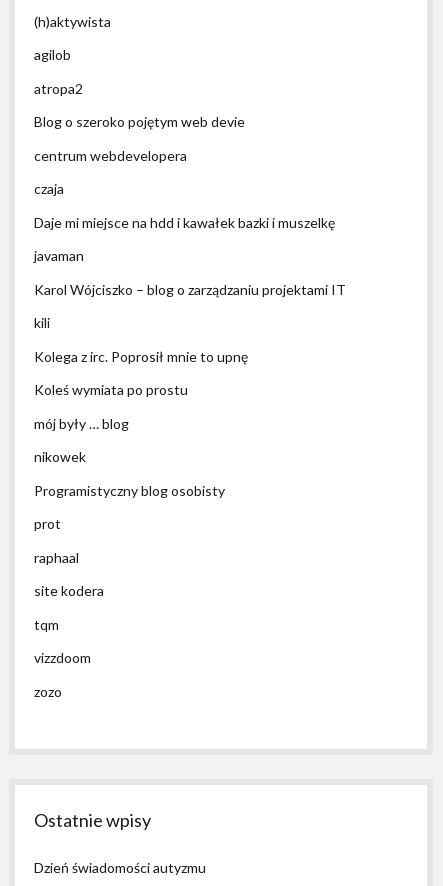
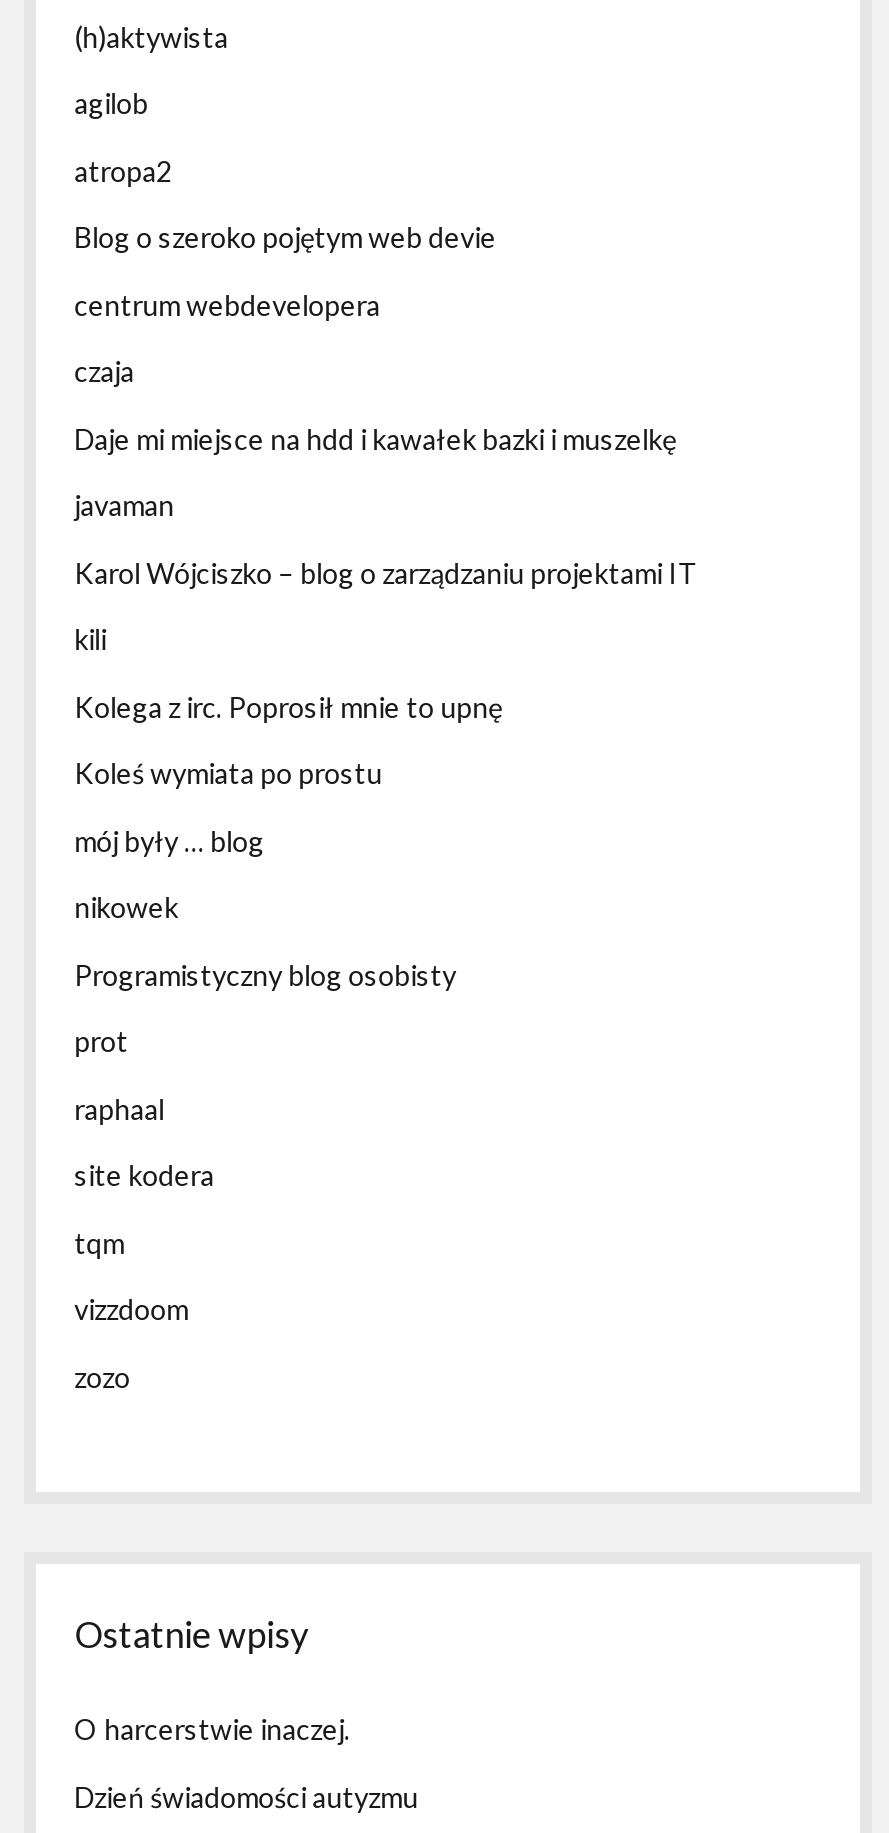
+ O harcerstwie inaczej.
